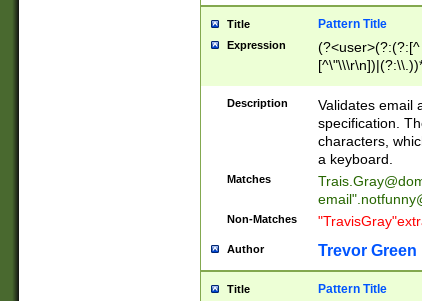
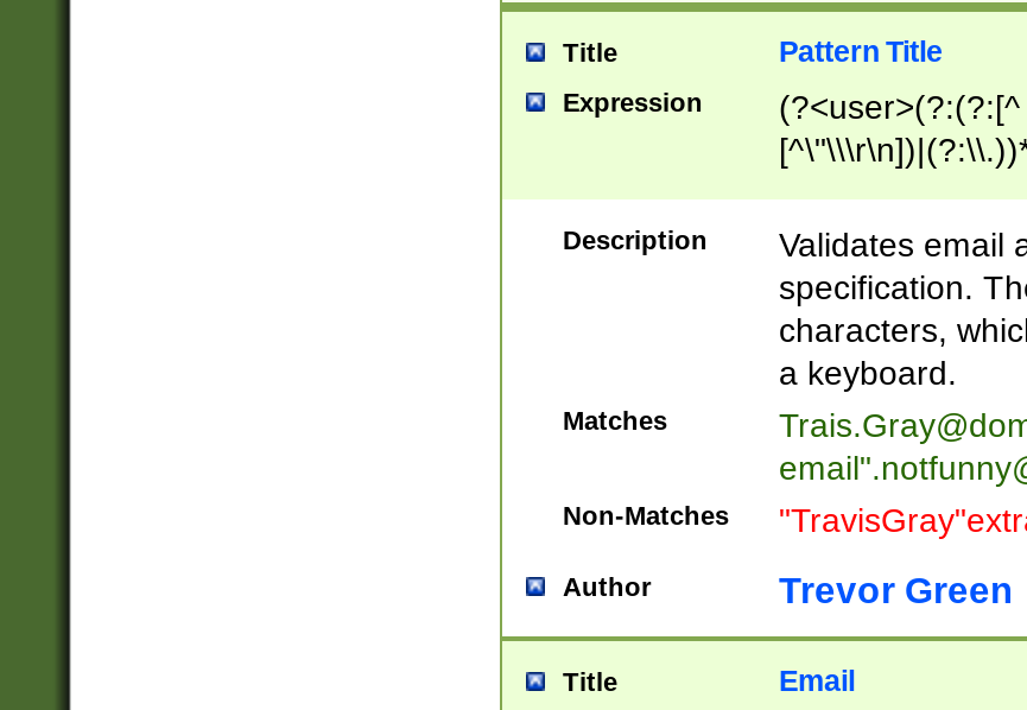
- Pattern Title
+ Email
